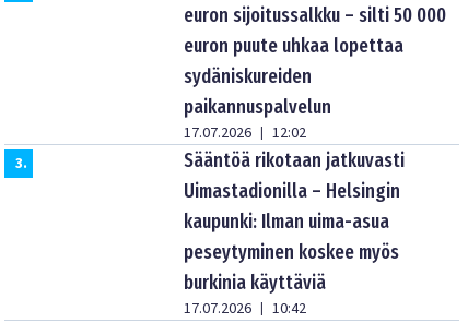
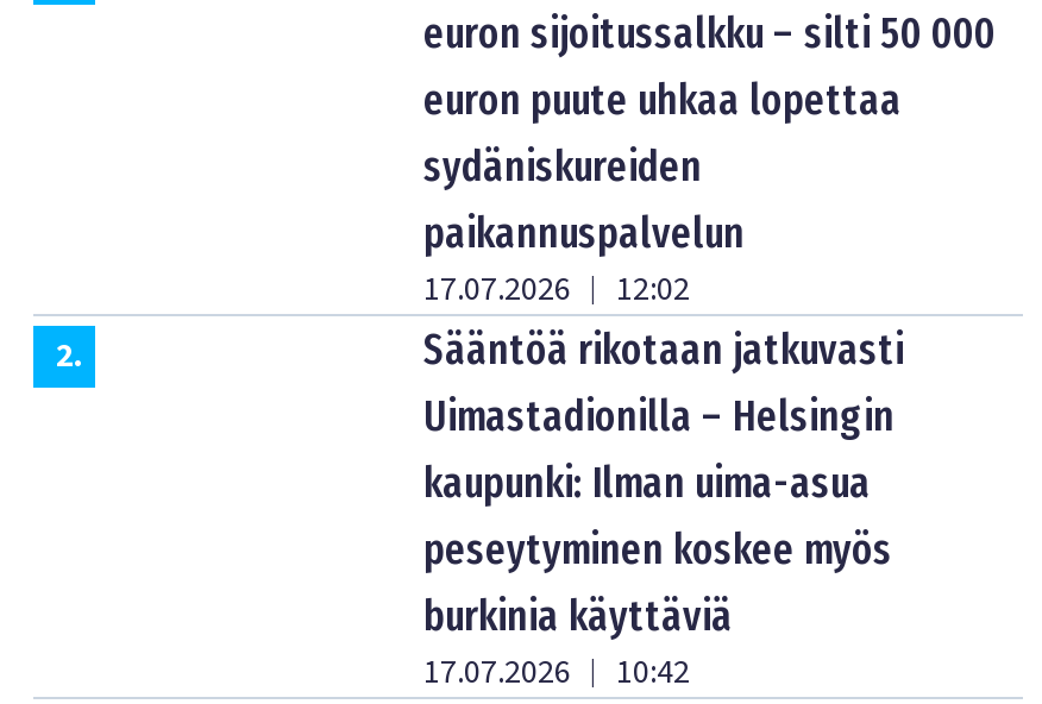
- 3.
+ 2.
